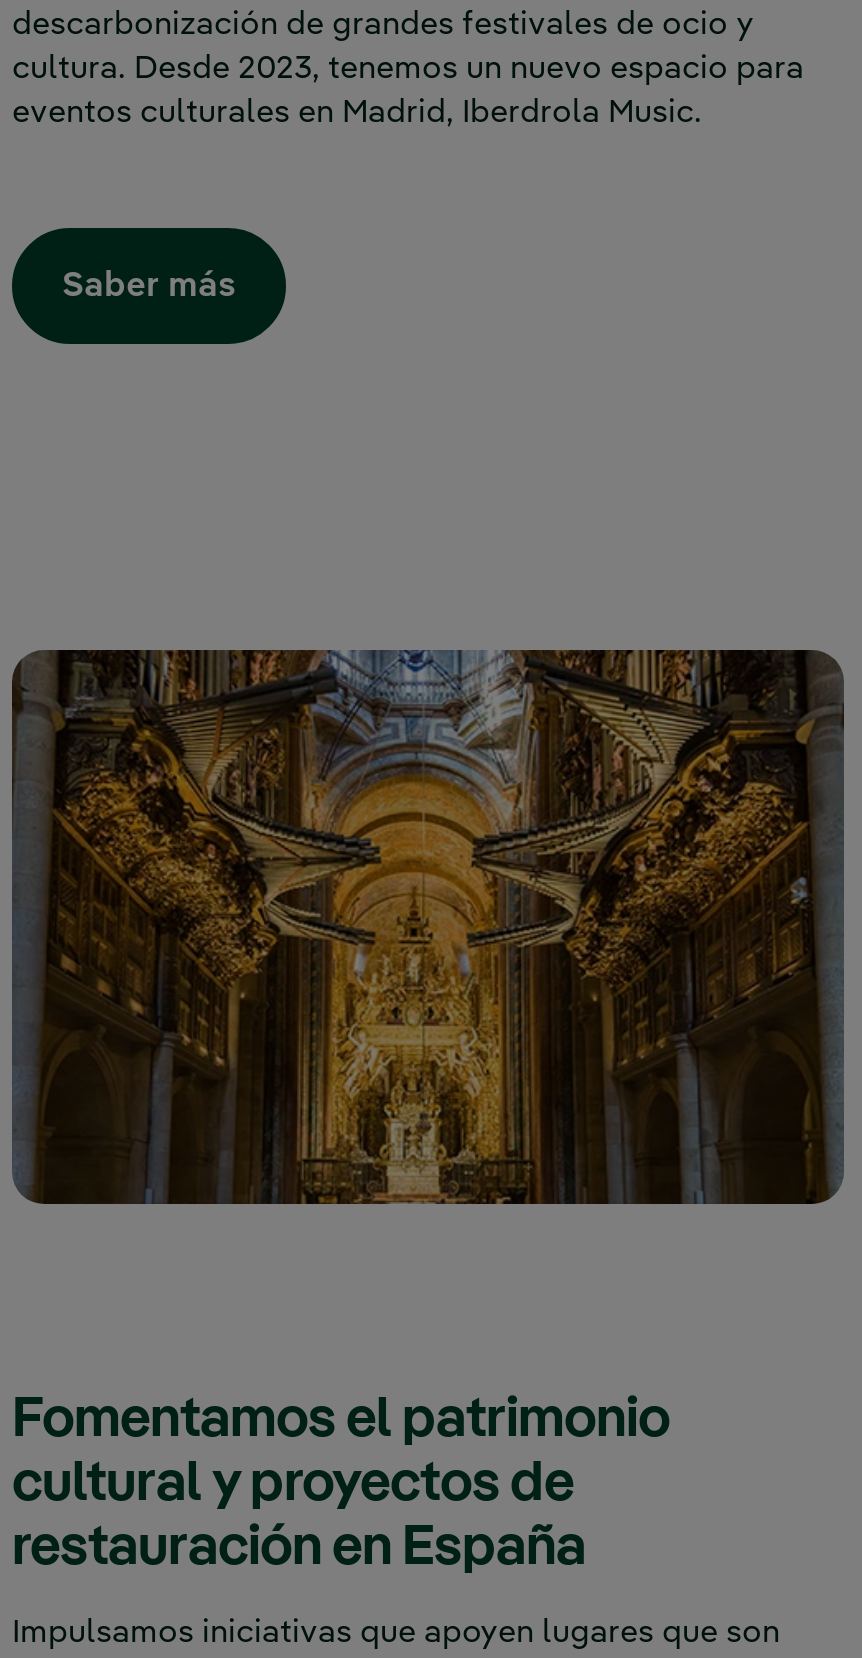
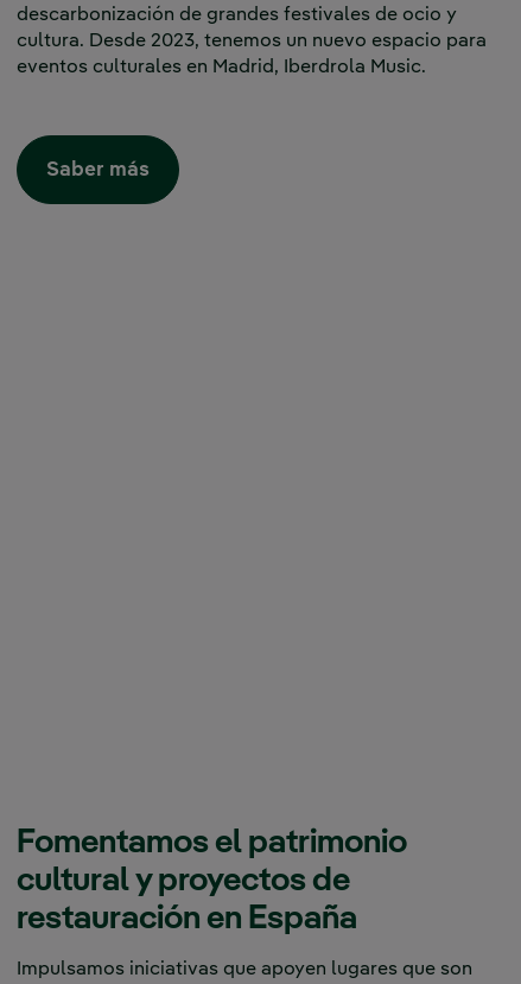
- [image]
